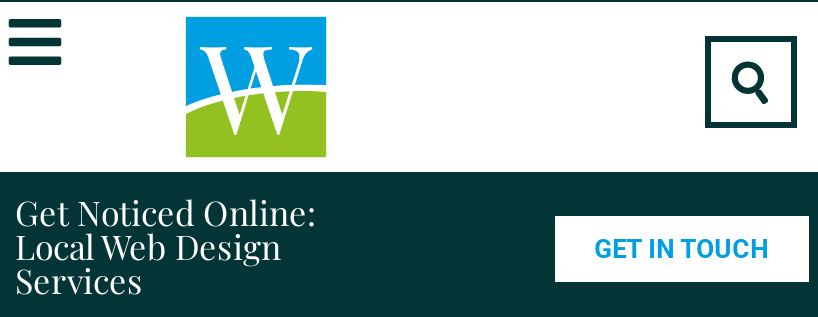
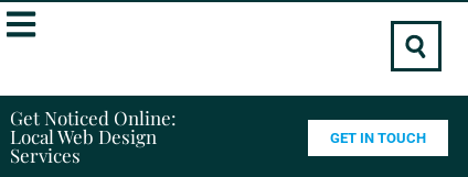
- [image]
